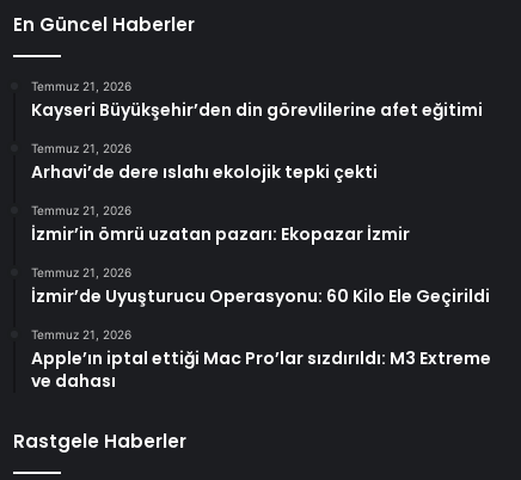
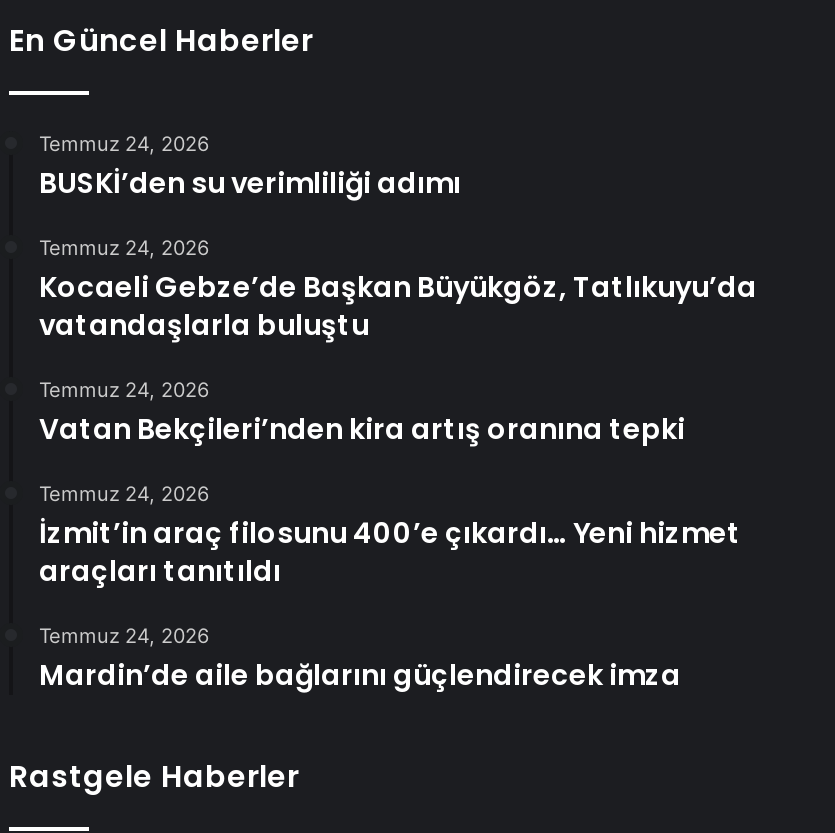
- Temmuz 21, 2026
- Kayseri Büyükşehir’den din görevlilerine afet eğitimi
+ Temmuz 24, 2026
+ BUSKİ’den su verimliliği adımı

- Temmuz 21, 2026
- Arhavi’de dere ıslahı ekolojik tepki çekti
+ Temmuz 24, 2026
+ Kocaeli Gebze’de Başkan Büyükgöz, Tatlıkuyu’da
+ vatandaşlarla buluştu

- Temmuz 21, 2026
- İzmir’in ömrü uzatan pazarı: Ekopazar İzmir
+ Temmuz 24, 2026
+ Vatan Bekçileri’nden kira artış oranına tepki

- Temmuz 21, 2026
- İzmir’de Uyuşturucu Operasyonu: 60 Kilo Ele Geçirildi
+ Temmuz 24, 2026
+ İzmit’in araç filosunu 400’e çıkardı… Yeni hizmet
+ araçları tanıtıldı

- Temmuz 21, 2026
- Apple’ın iptal ettiği Mac Pro’lar sızdırıldı: M3 Extreme
- ve dahası
+ Temmuz 24, 2026
+ Mardin’de aile bağlarını güçlendirecek imza
